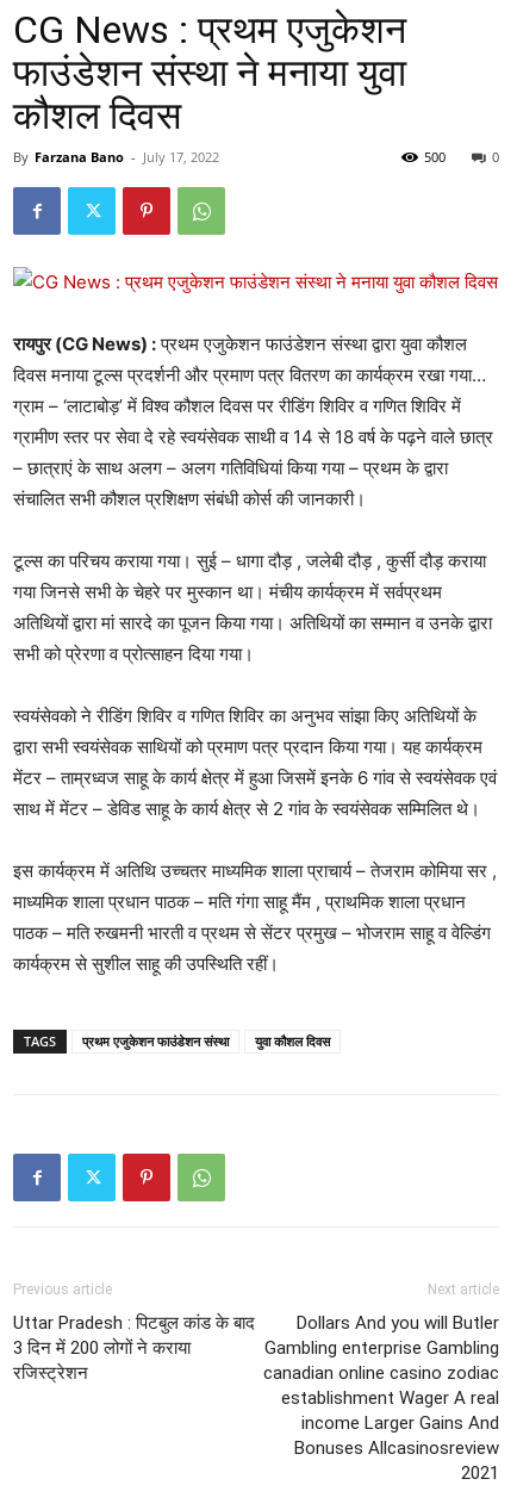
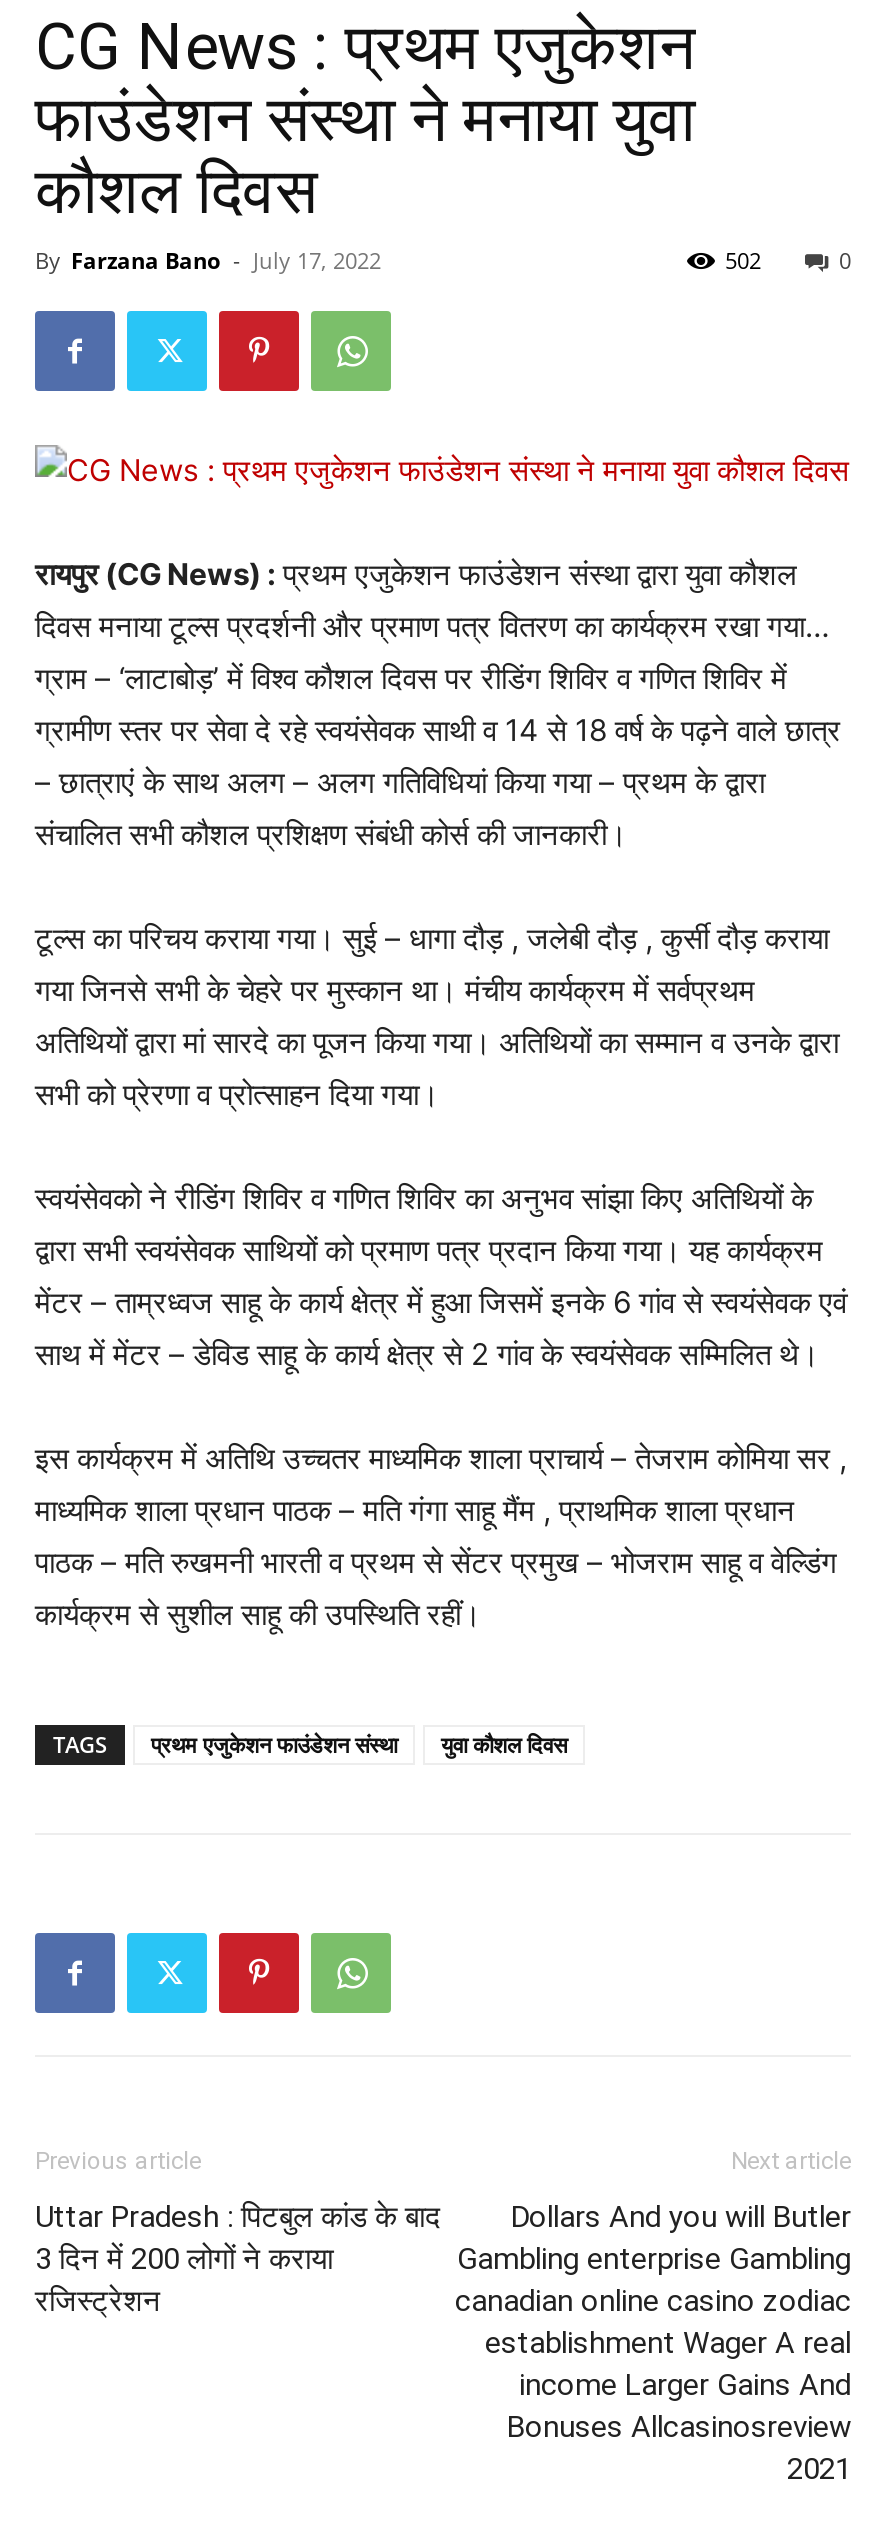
- 500
+ 502
